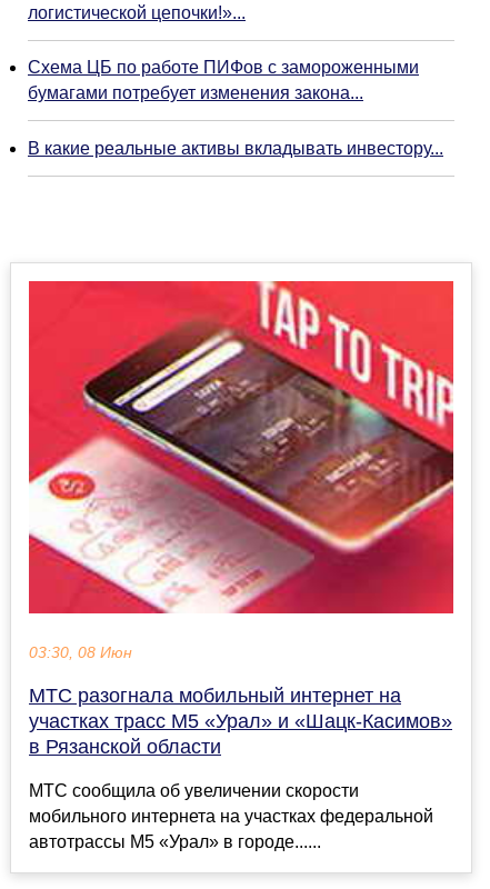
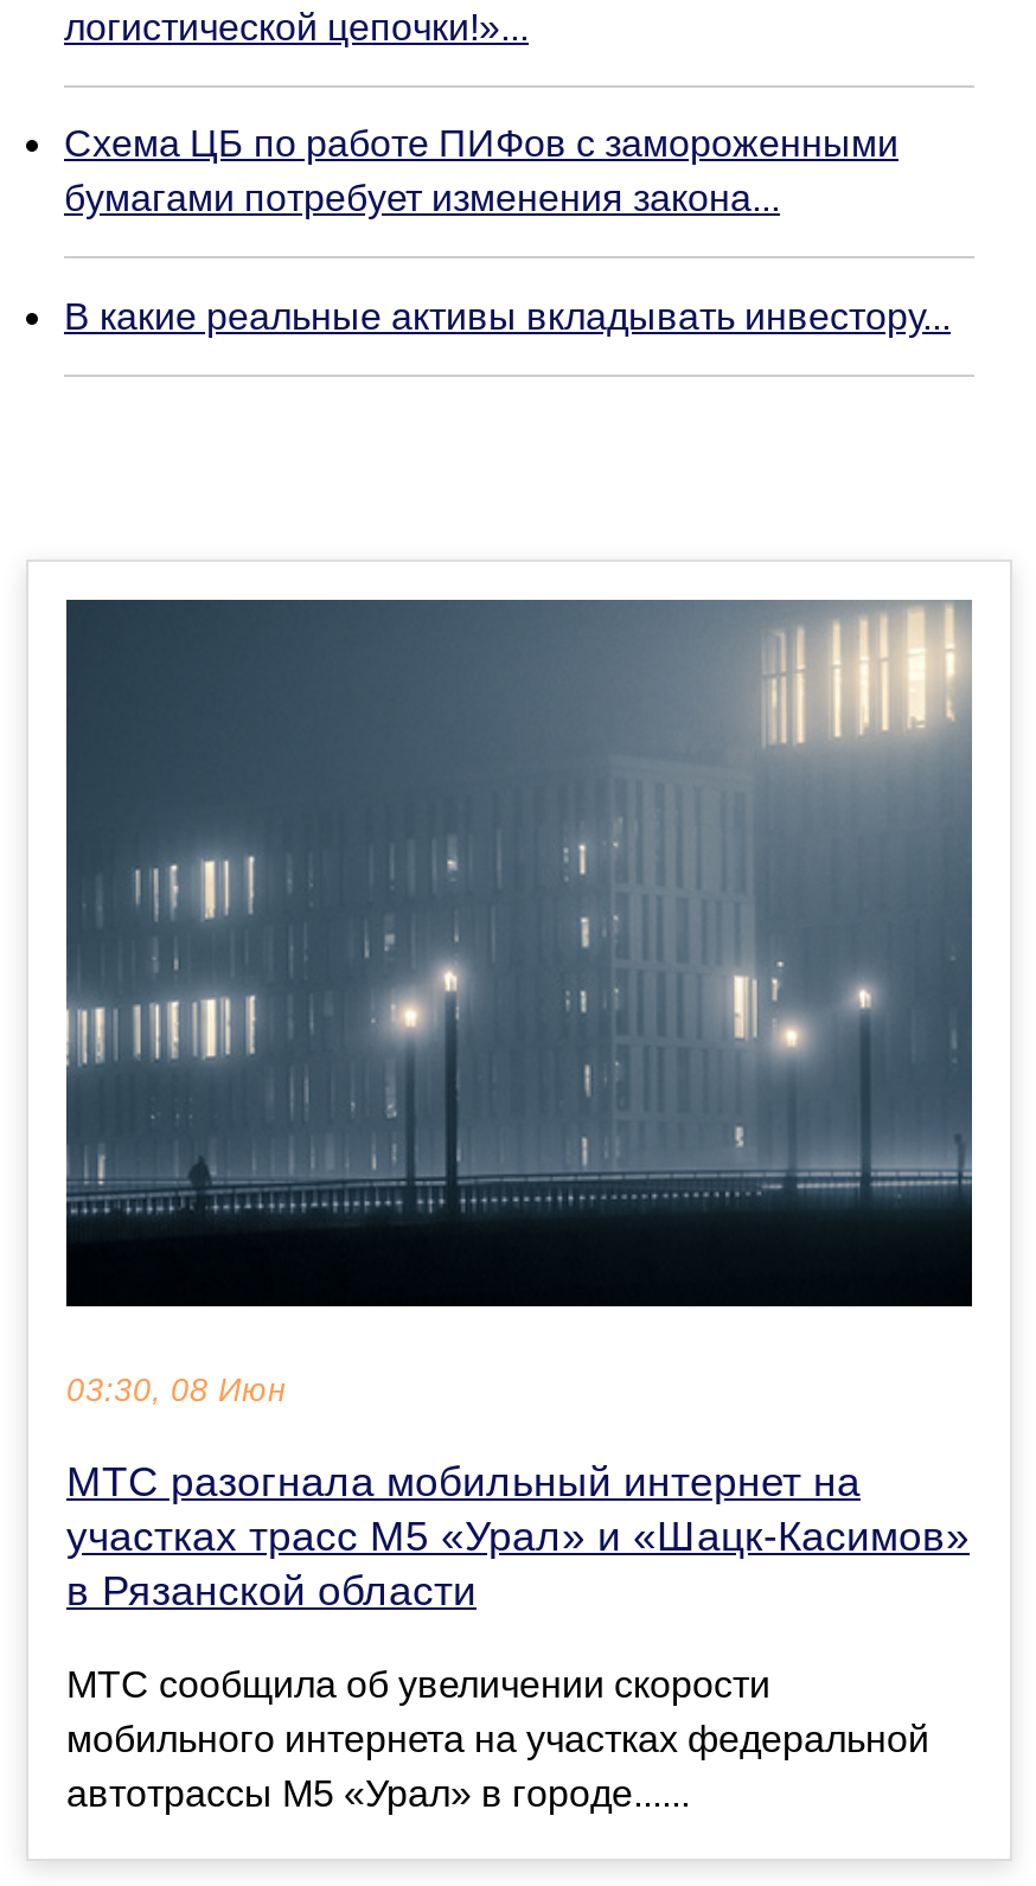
- [image]
+ [image]
